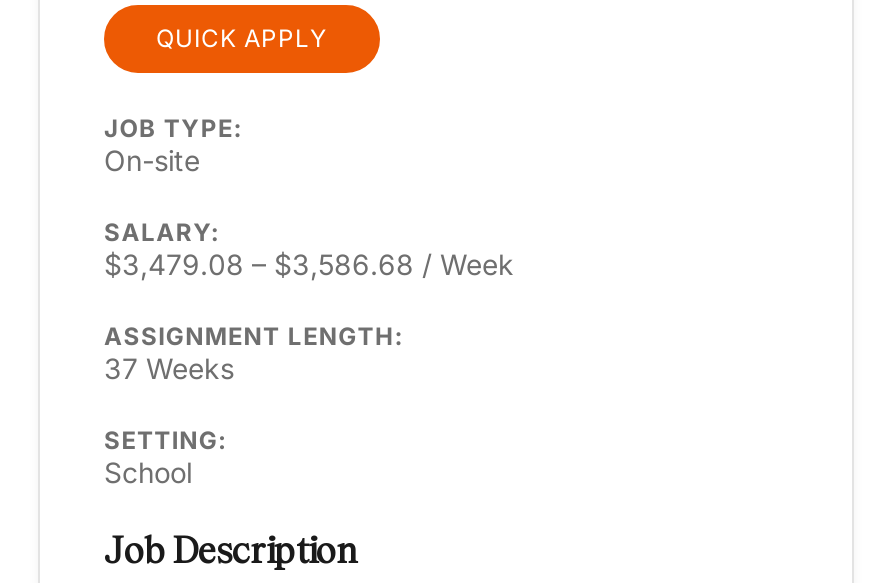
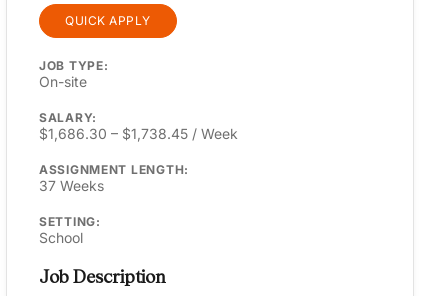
- $3,479.08 – $3,586.68 / Week
+ $1,686.30 – $1,738.45 / Week
